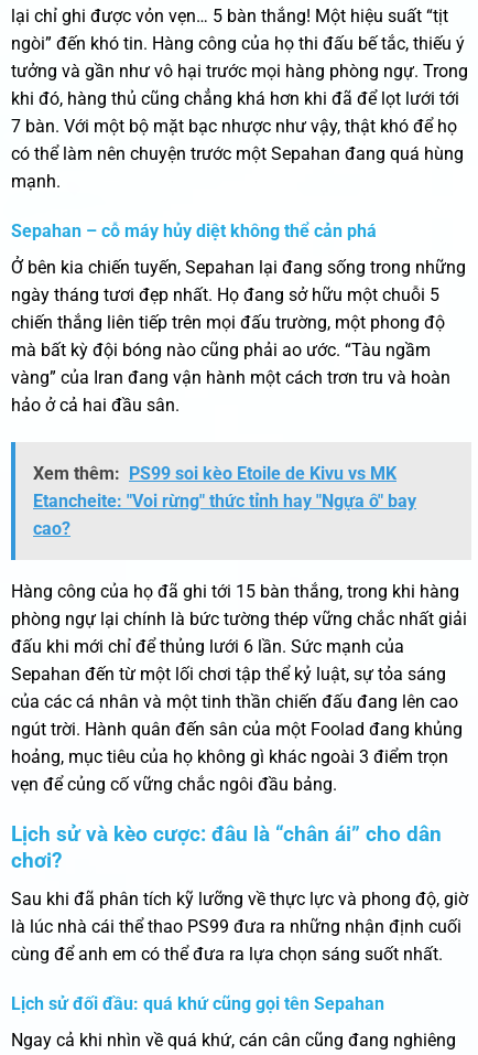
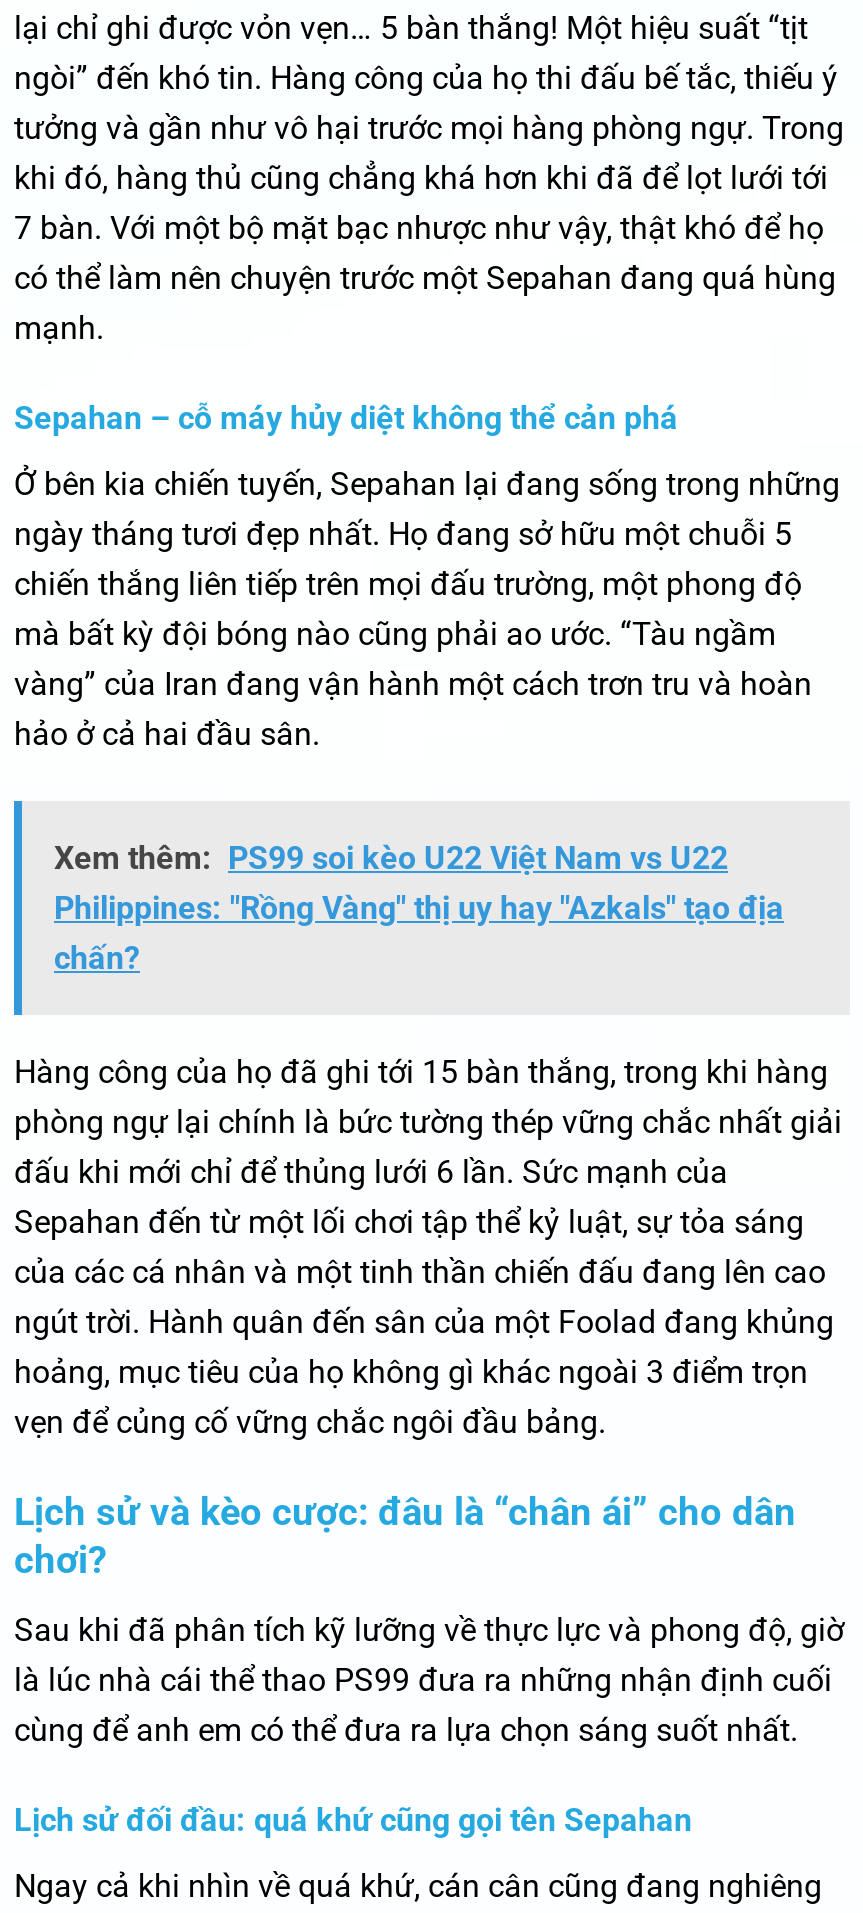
- Xem thêm: PS99 soi kèo Etoile de Kivu vs MK
- Etancheite: "Voi rừng" thức tỉnh hay "Ngựa ô" bay
- cao?
+ Xem thêm: PS99 soi kèo U22 Việt Nam vs U22
+ Philippines: "Rồng Vàng" thị uy hay "Azkals" tạo địa
+ chấn?
